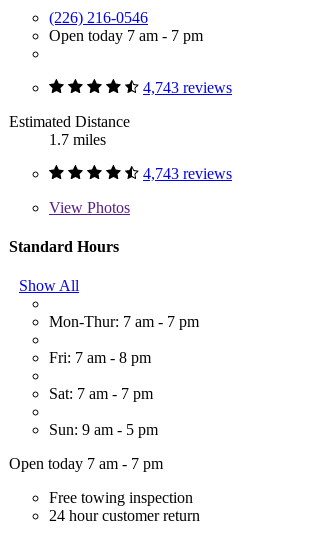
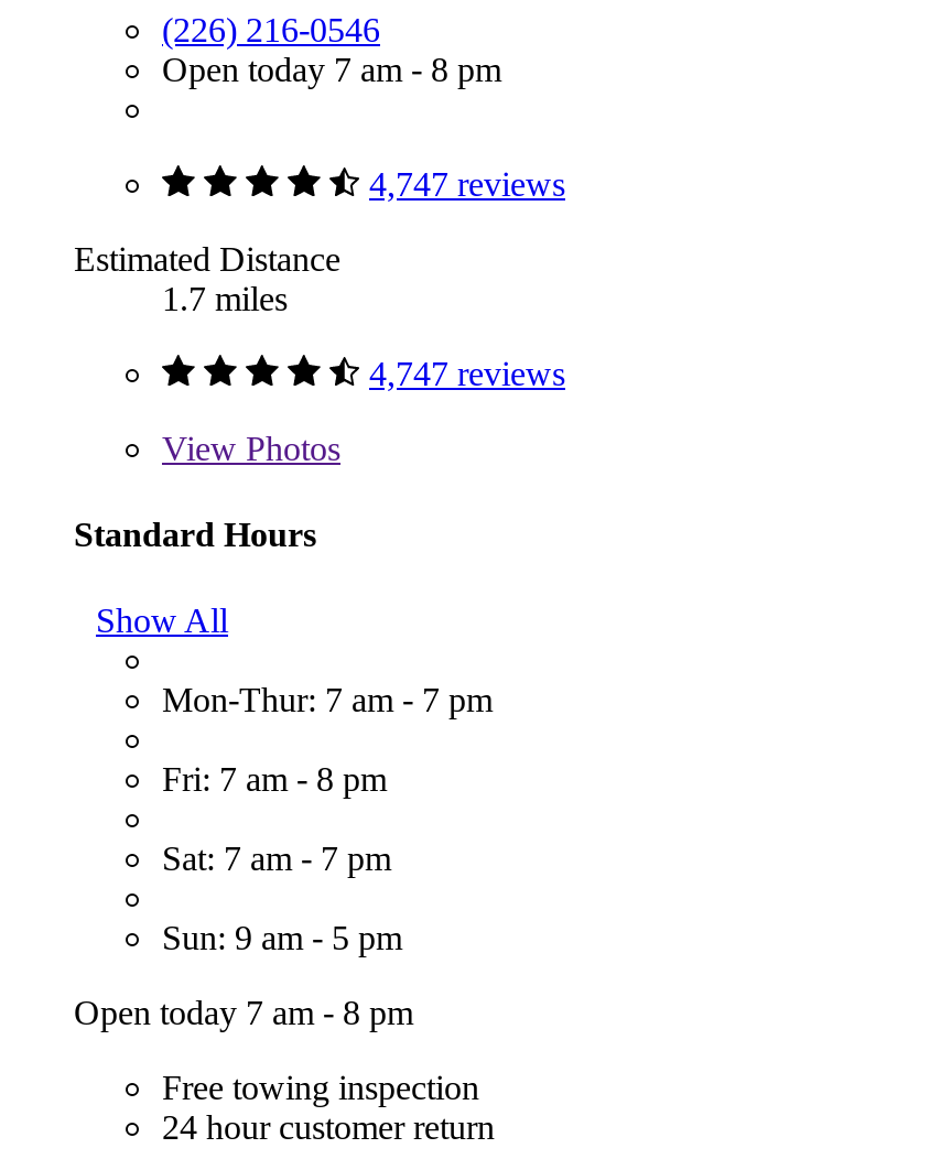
- Open today 7 am - 7 pm
+ Open today 7 am - 8 pm

- 4,743 reviews
+ 4,747 reviews

- 4,743 reviews
+ 4,747 reviews

- Open today 7 am - 7 pm
+ Open today 7 am - 8 pm
